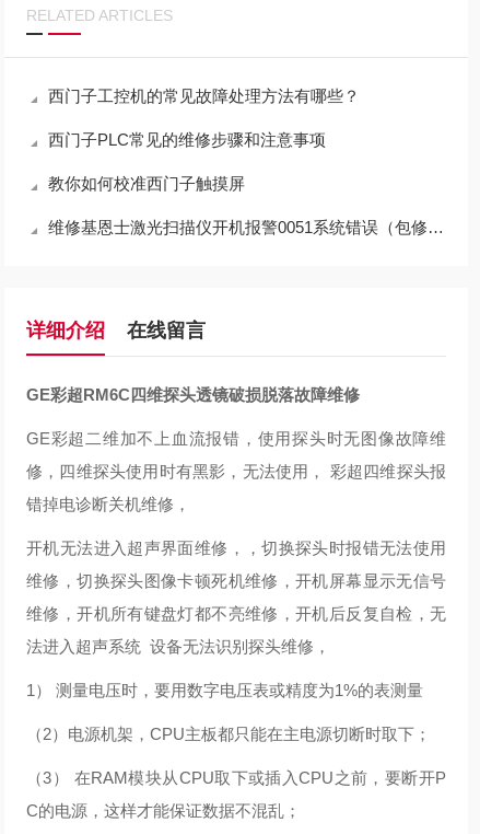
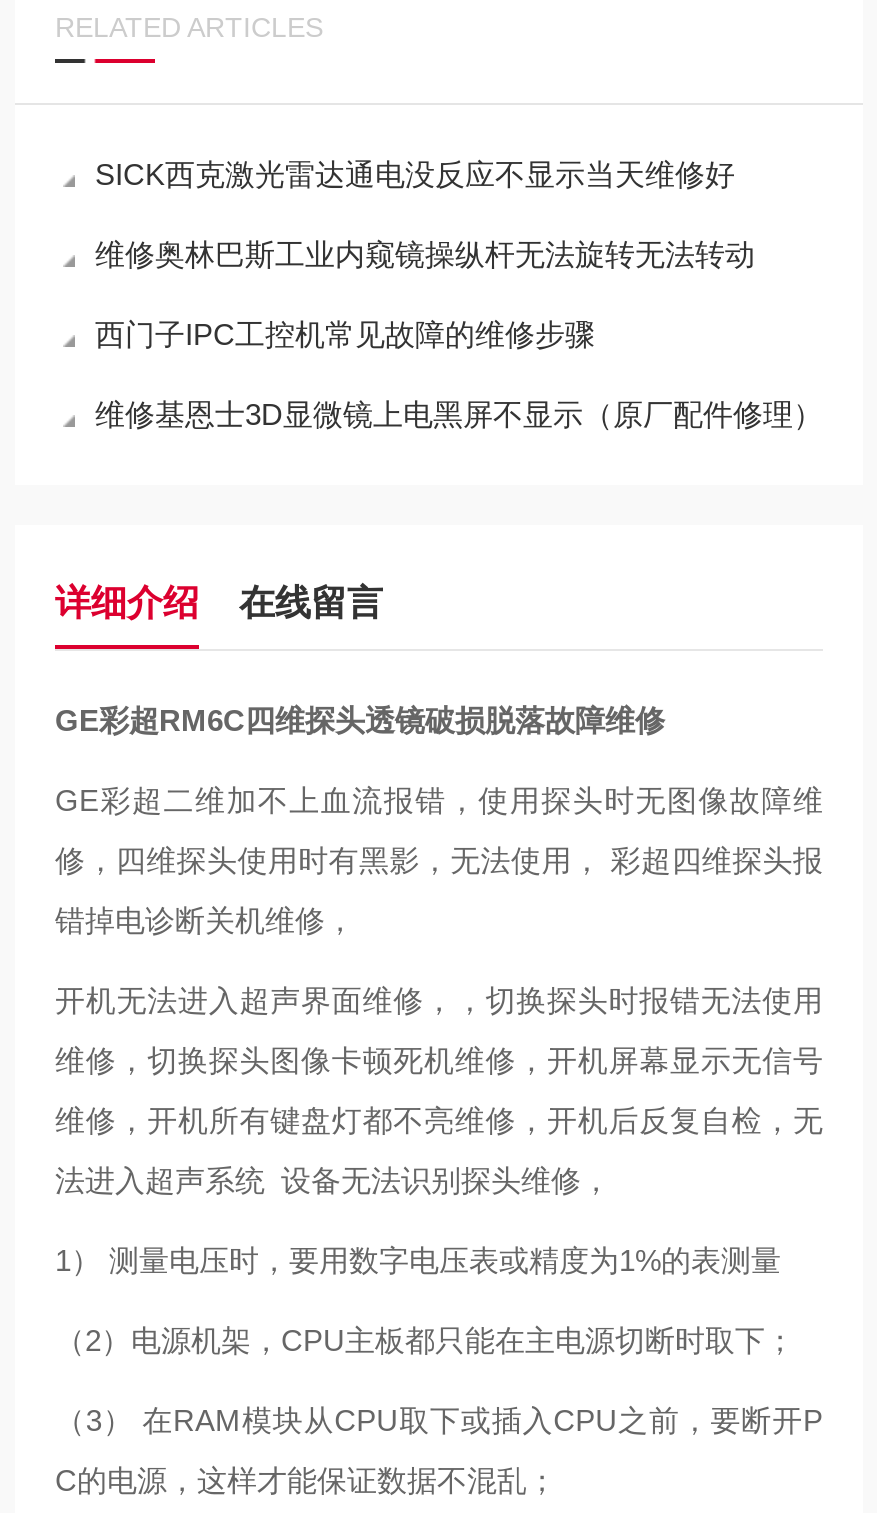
- 西门子工控机的常见故障处理方法有哪些？
+ SICK西克激光雷达通电没反应不显示当天维修好

- 西门子PLC常见的维修步骤和注意事项
+ 维修奥林巴斯工业内窥镜操纵杆无法旋转无法转动

- 教你如何校准西门子触摸屏
+ 西门子IPC工控机常见故障的维修步骤

- 维修基恩士激光扫描仪开机报警0051系统错误（包修好）
+ 维修基恩士3D显微镜上电黑屏不显示（原厂配件修理）
